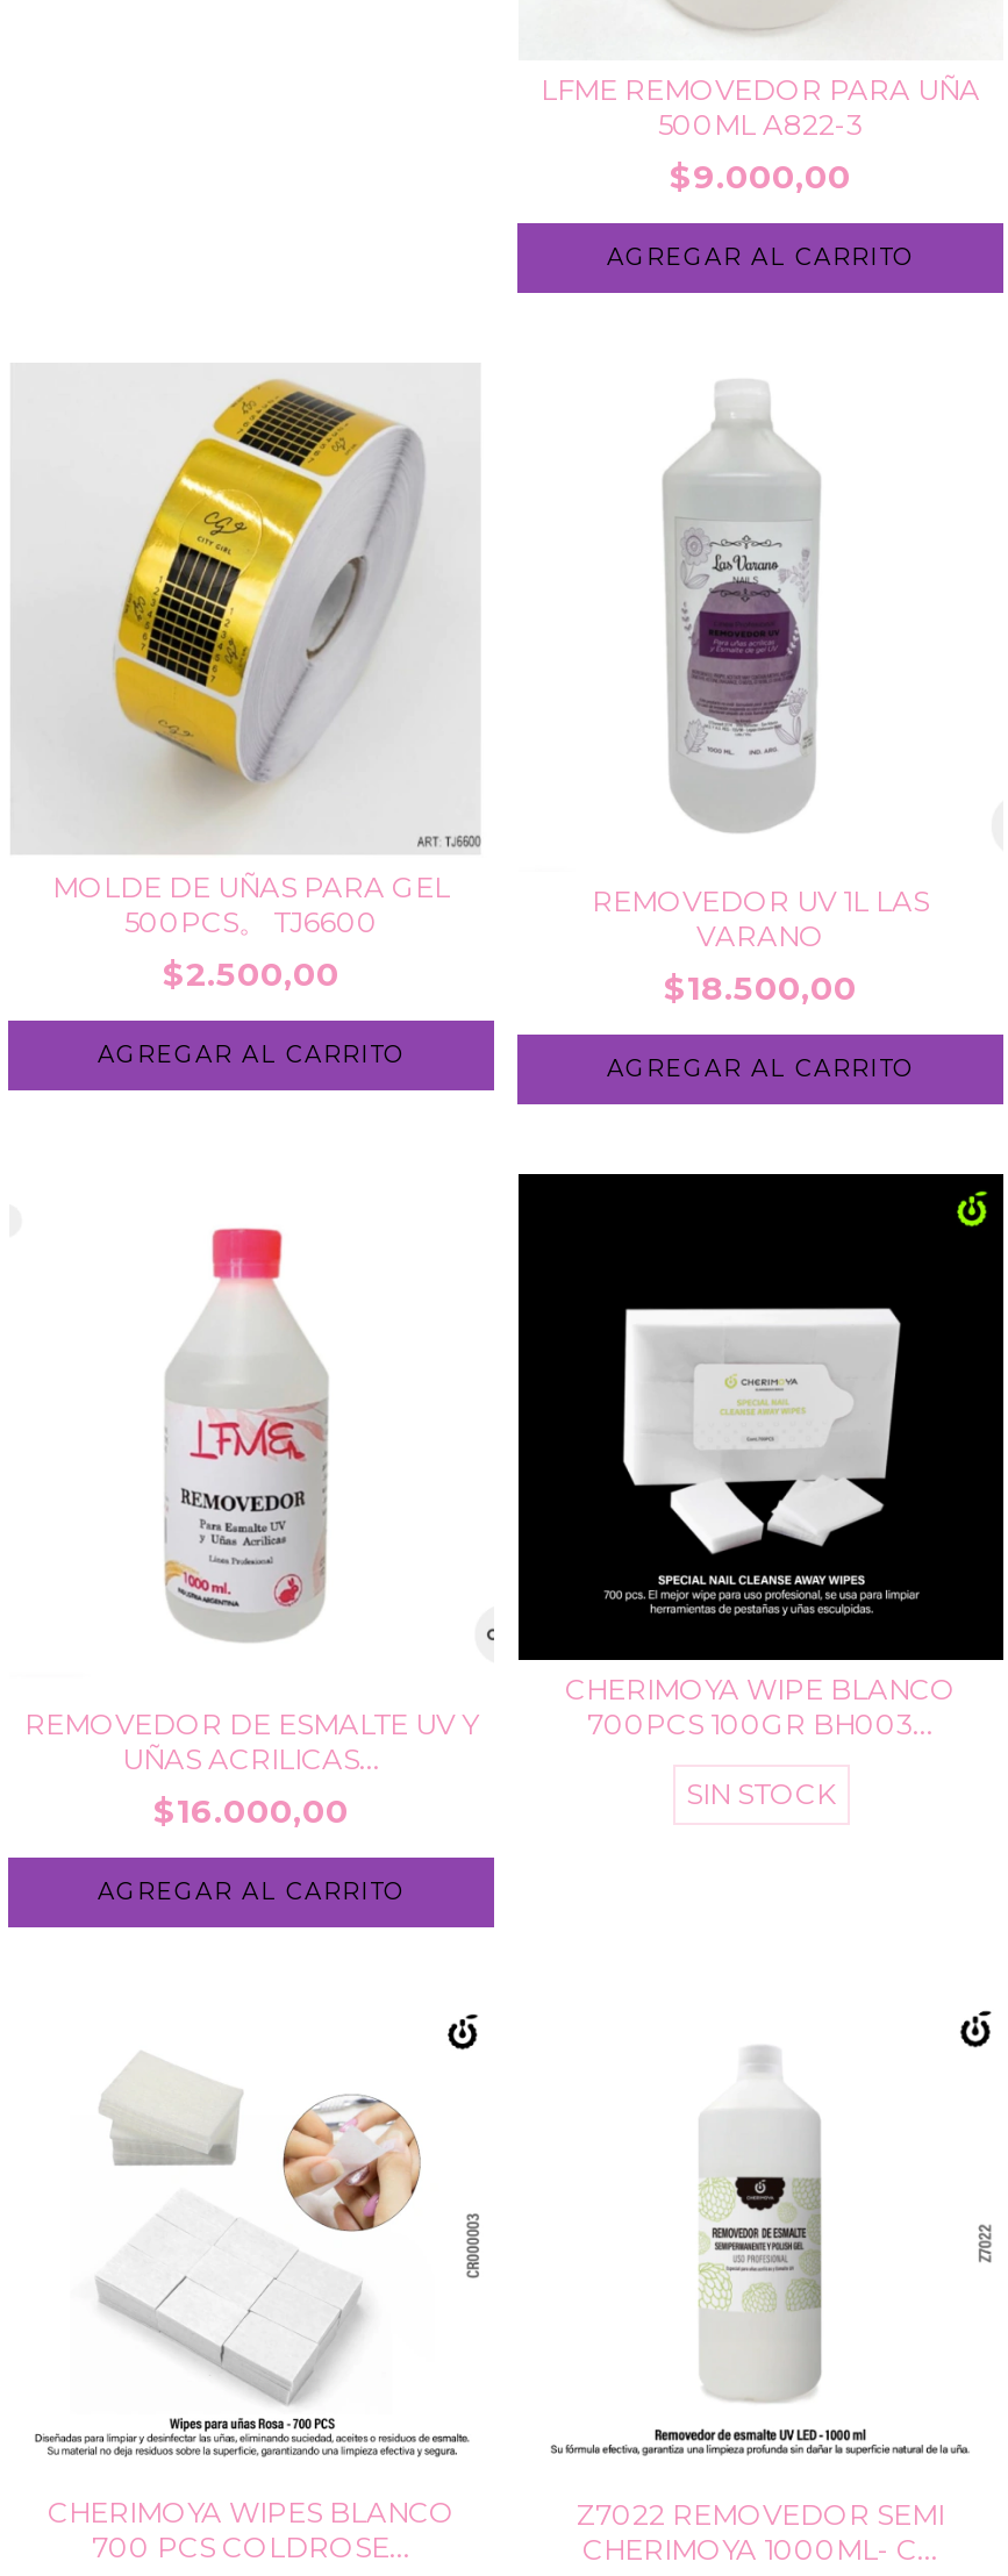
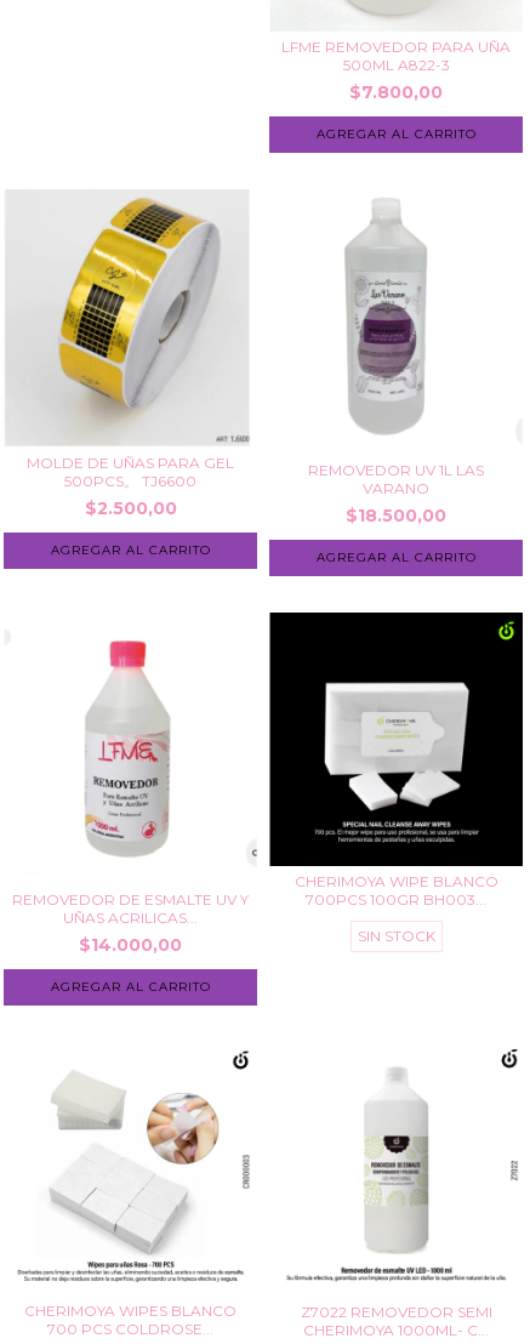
- $9.000,00
+ $7.800,00

- $16.000,00
+ $14.000,00
